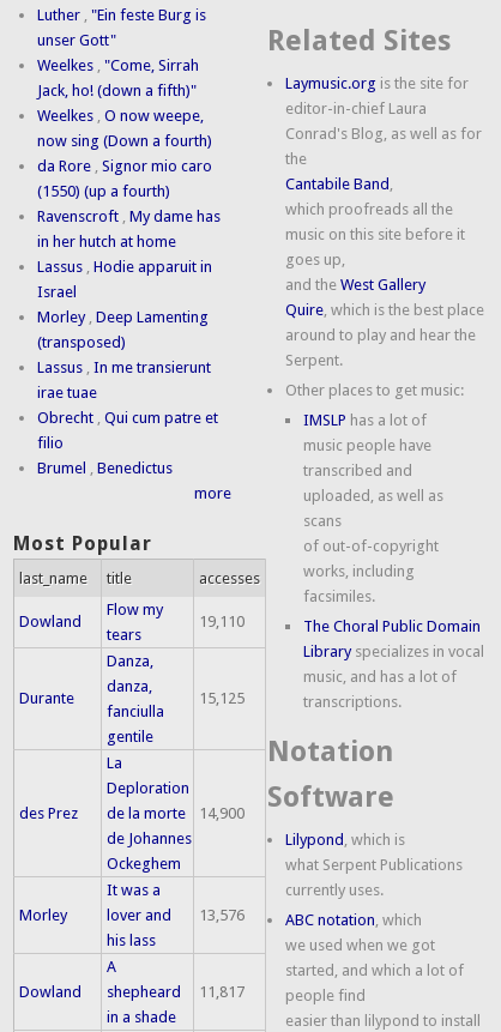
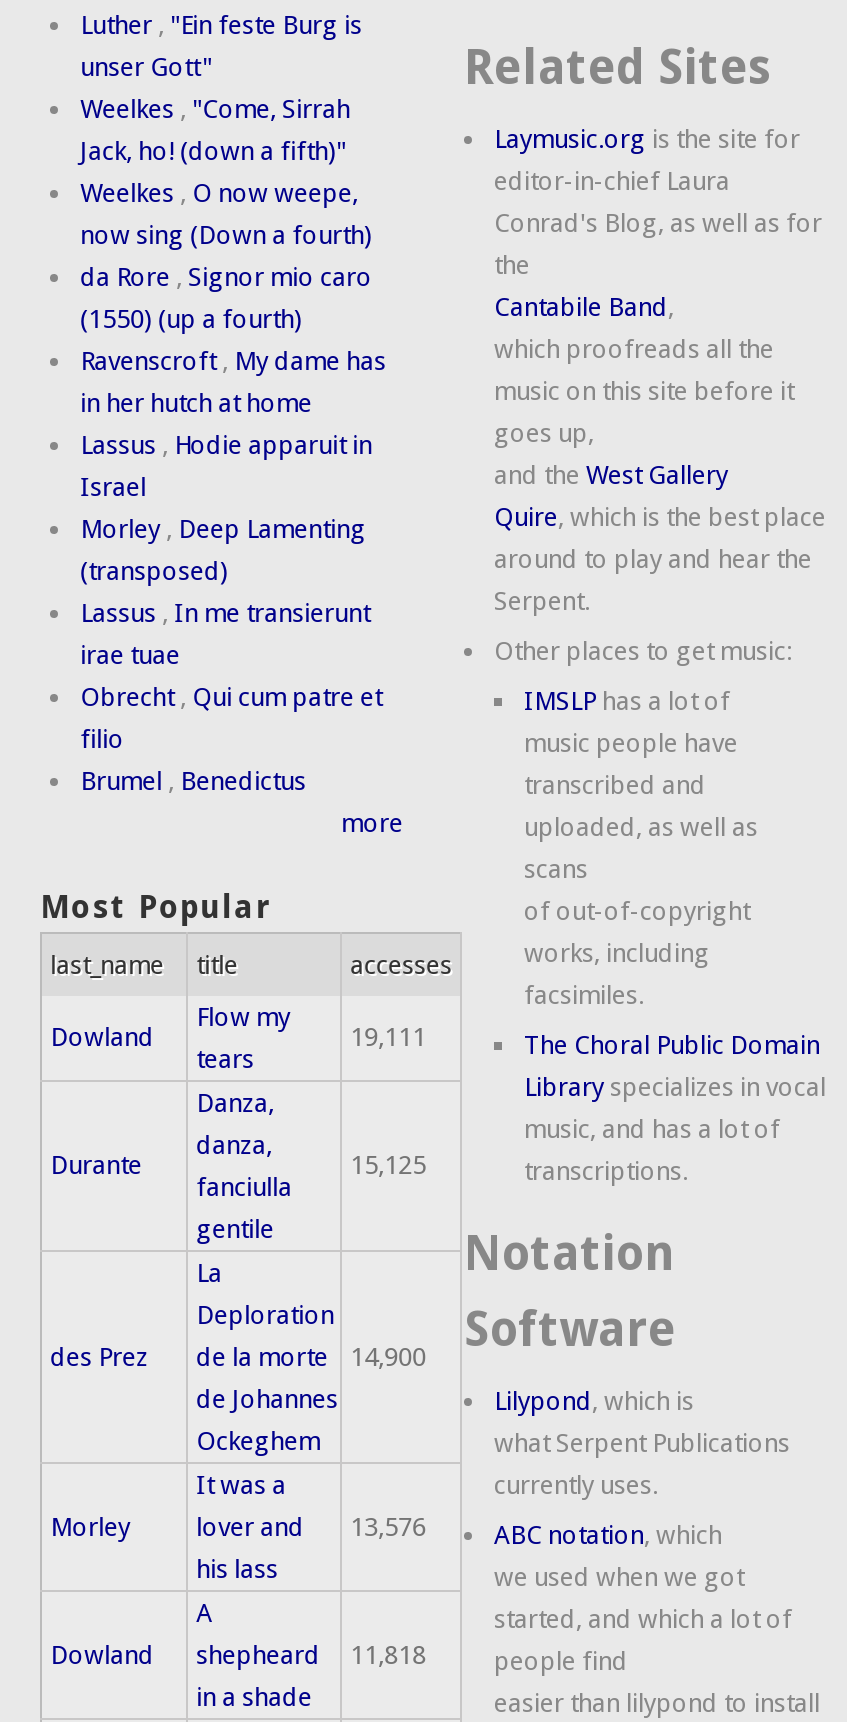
- 19,110
+ 19,111

- Dowland shepheard 11,817
+ Dowland shepheard 11,818
